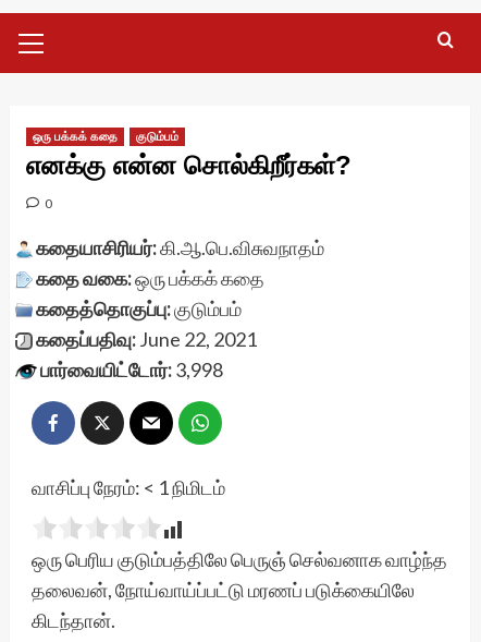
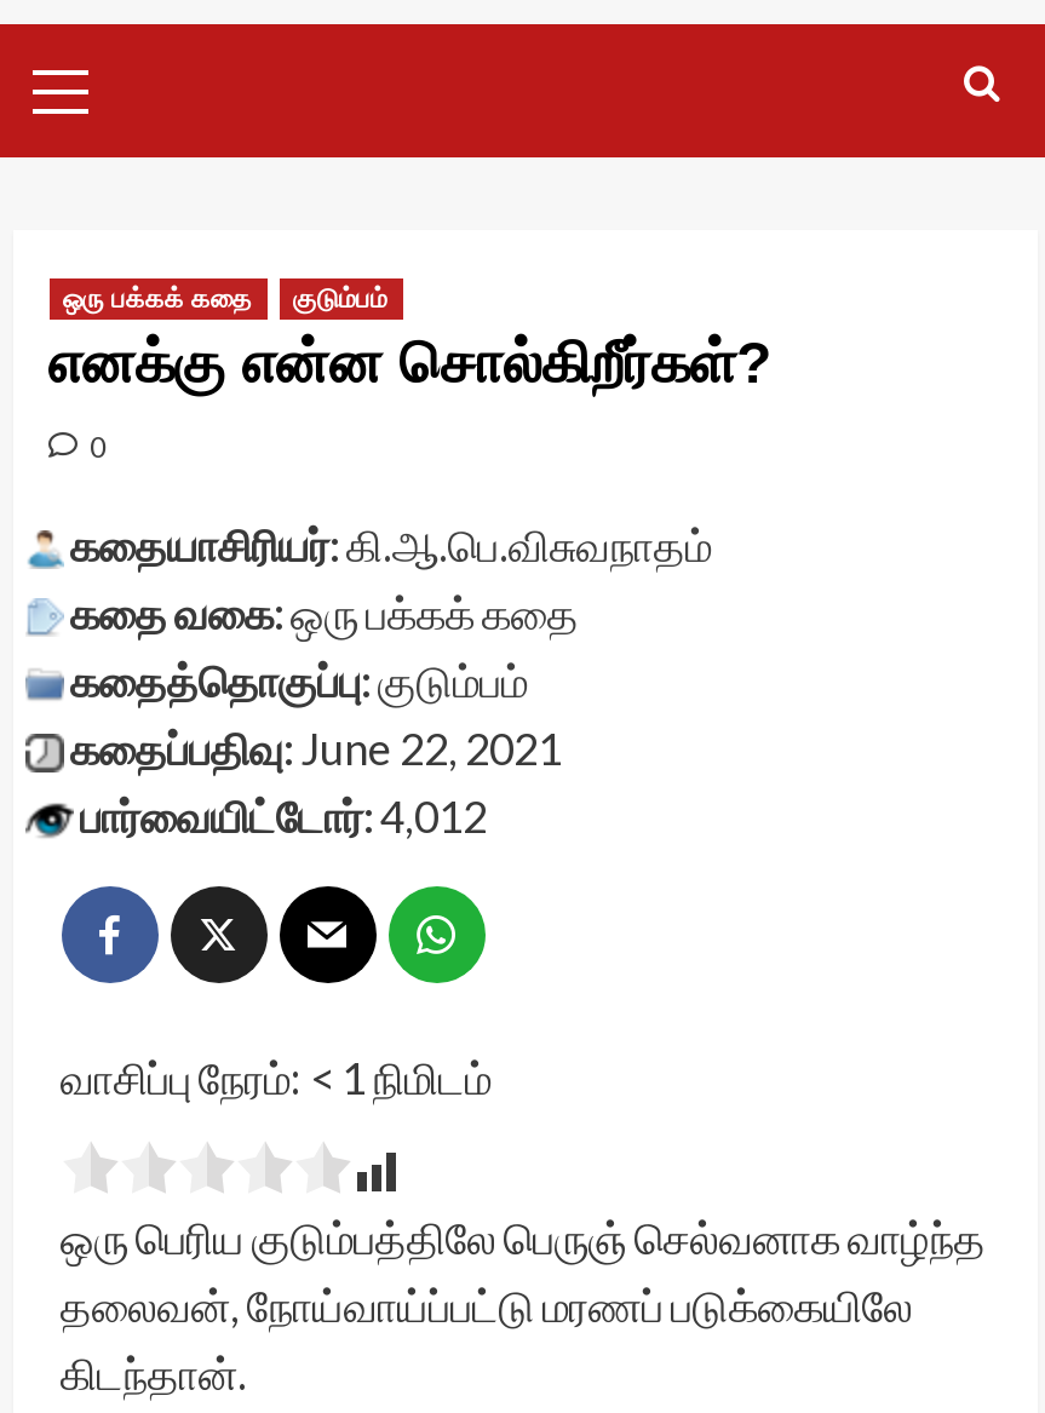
- பார்வையிட்டோர்:3,998
+ பார்வையிட்டோர்:4,012
